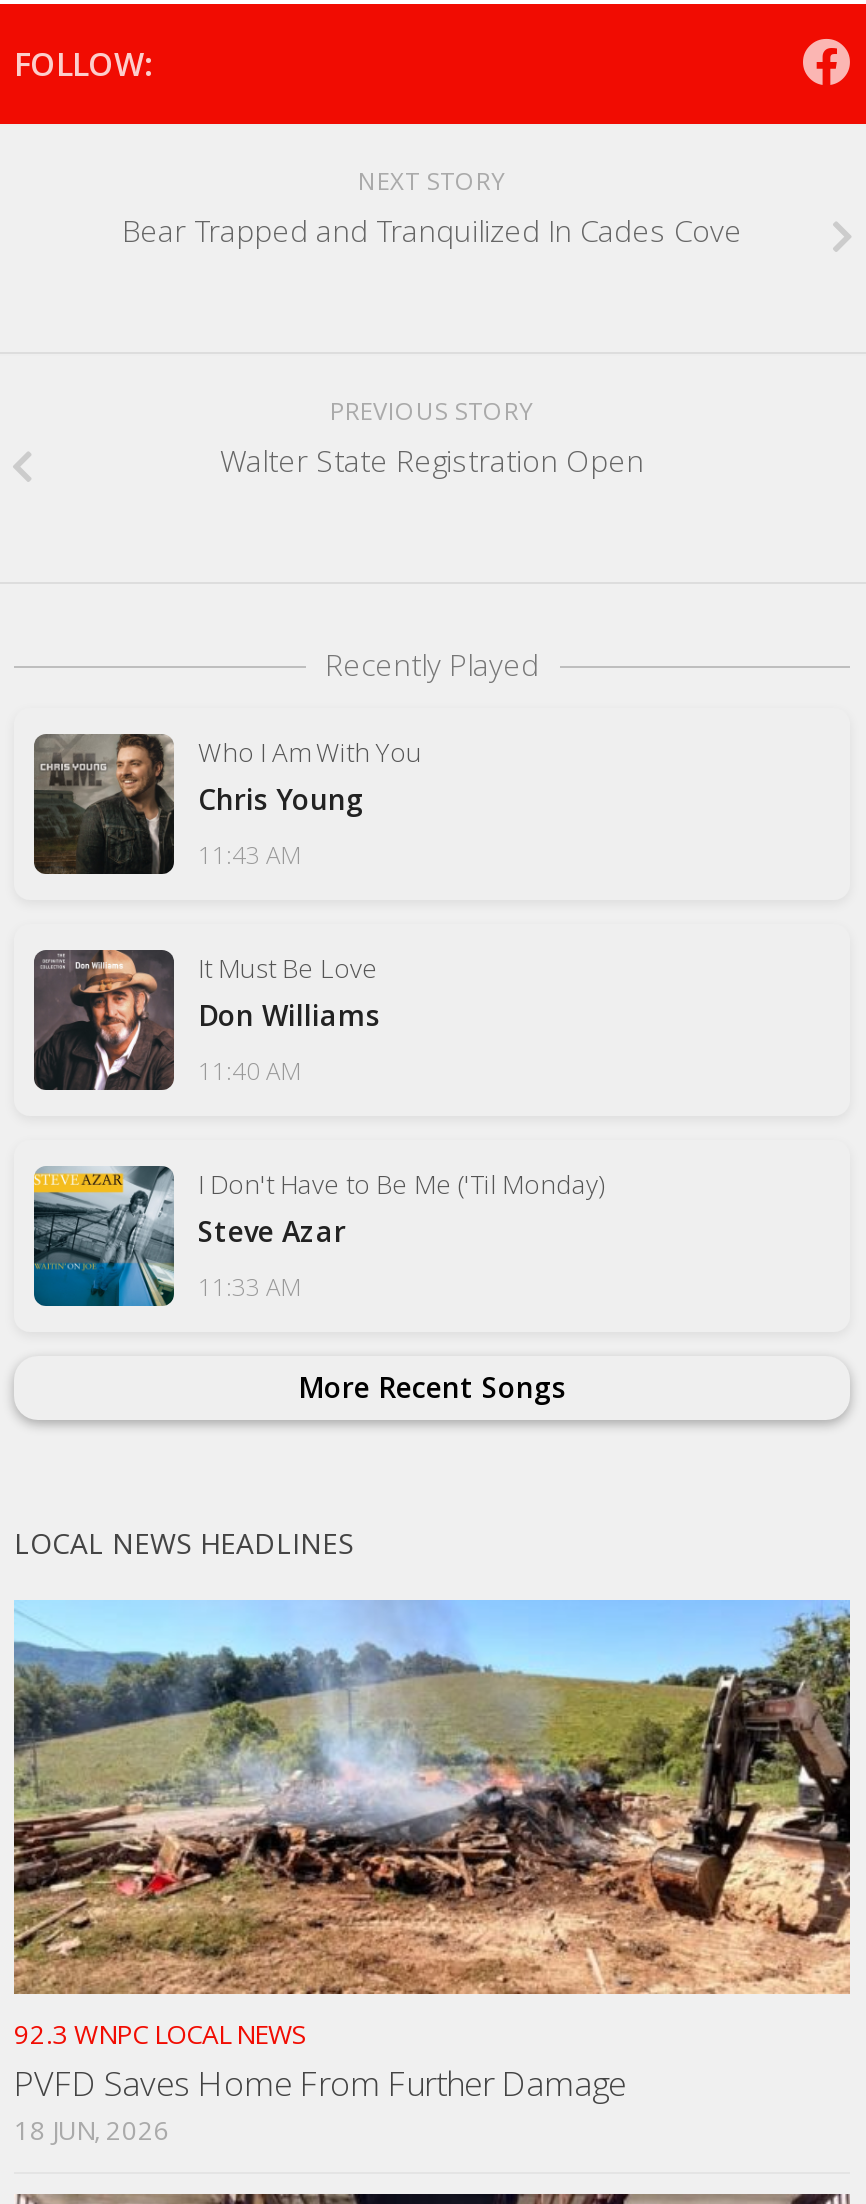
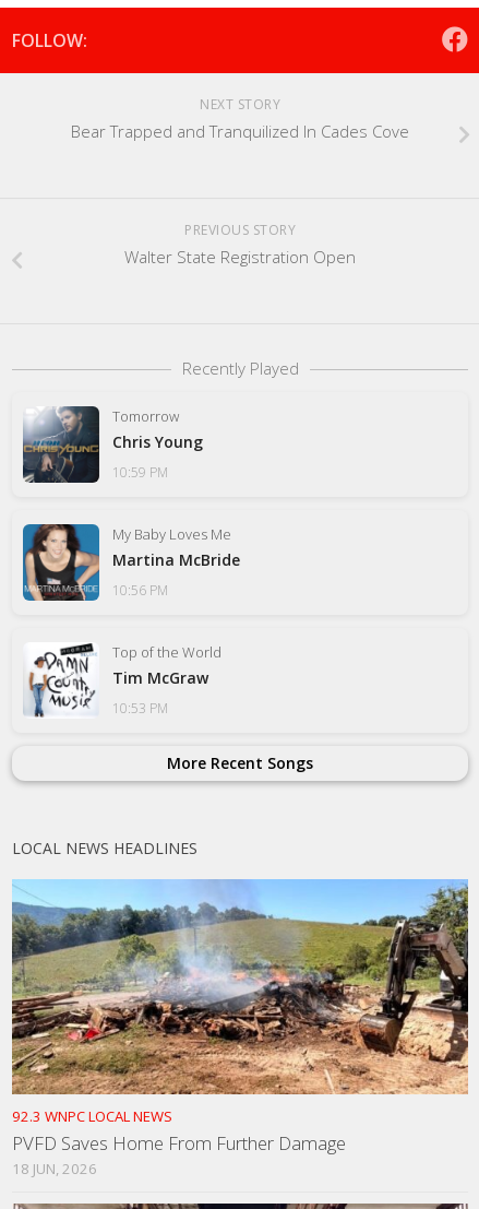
- [image]
- Who I Am With You
+ [image]
+ Tomorrow

- 11:43 AM
+ 10:59 PM

- [image]
- It Must Be Love
- Don Williams
+ [image]
+ My Baby Loves Me
+ Martina McBride

- 11:40 AM
+ 10:56 PM

- [image]
- I Don't Have to Be Me ('Til Monday)
- Steve Azar
+ [image]
+ Top of the World
+ Tim McGraw

- 11:33 AM
+ 10:53 PM
